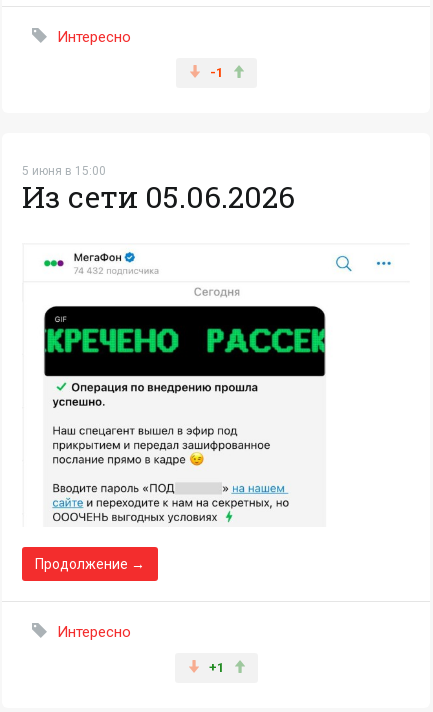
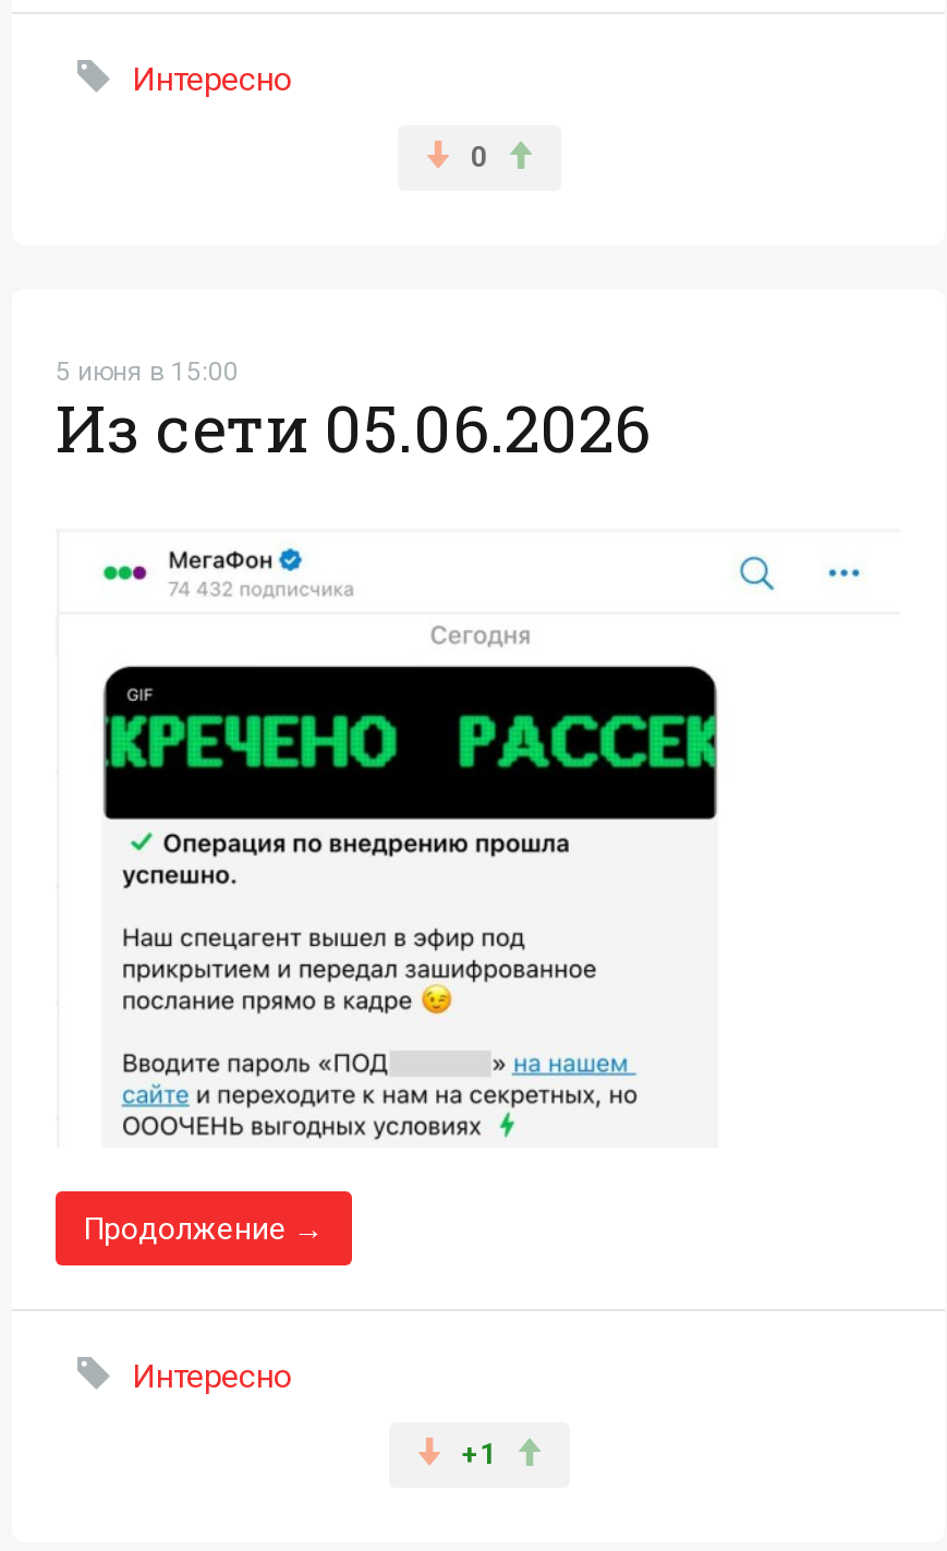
- -1
+ 0
